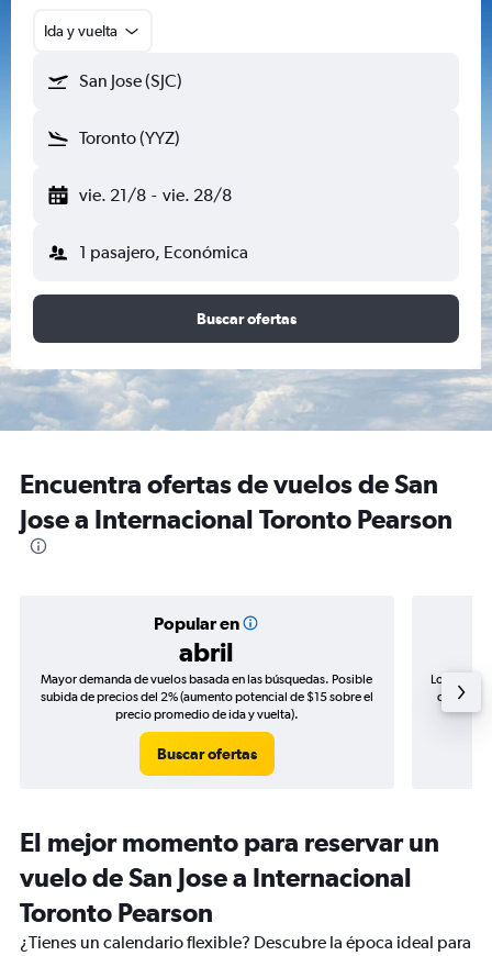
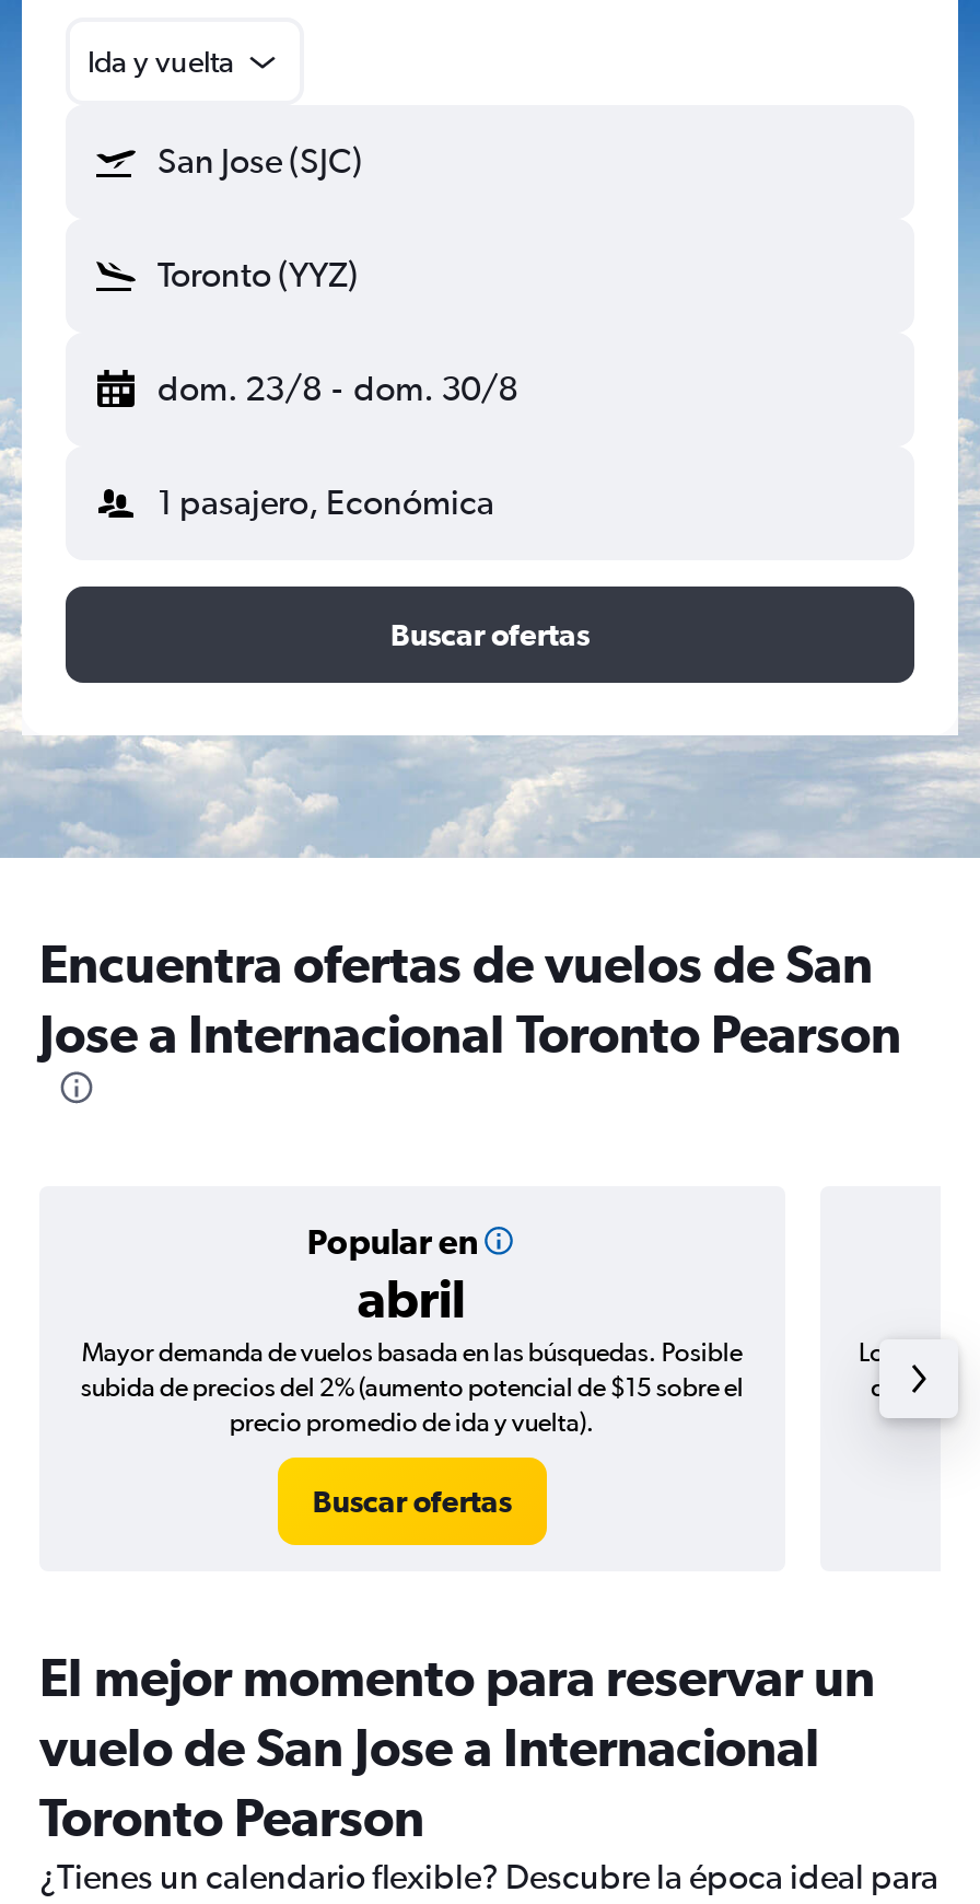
- vie. 21/8 - vie. 28/8
+ dom. 23/8 - dom. 30/8
